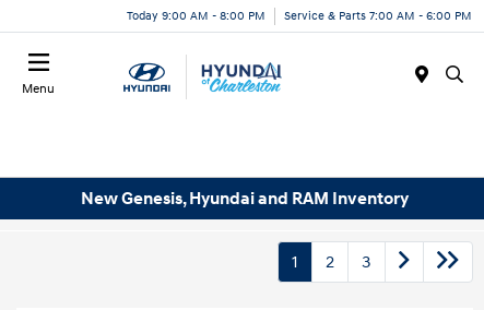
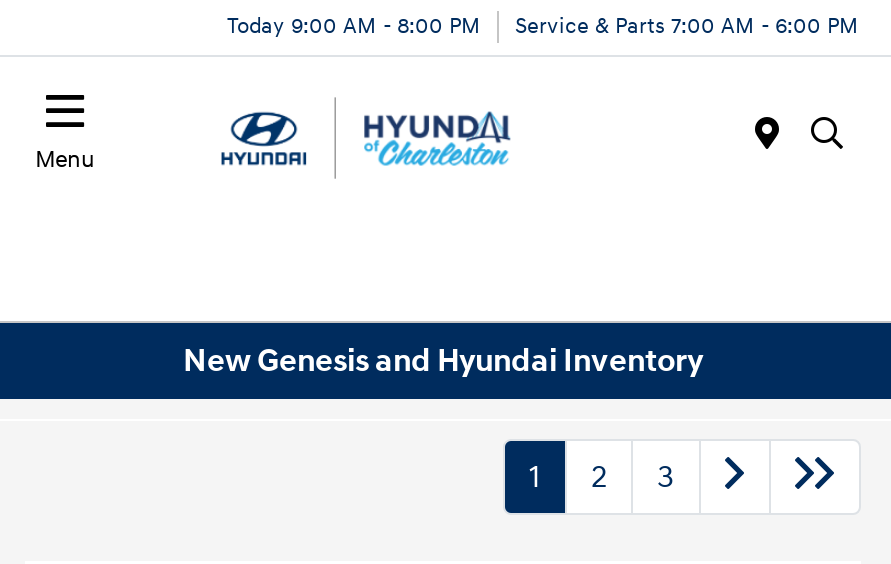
- New Genesis, Hyundai and RAM Inventory
+ New Genesis and Hyundai Inventory
